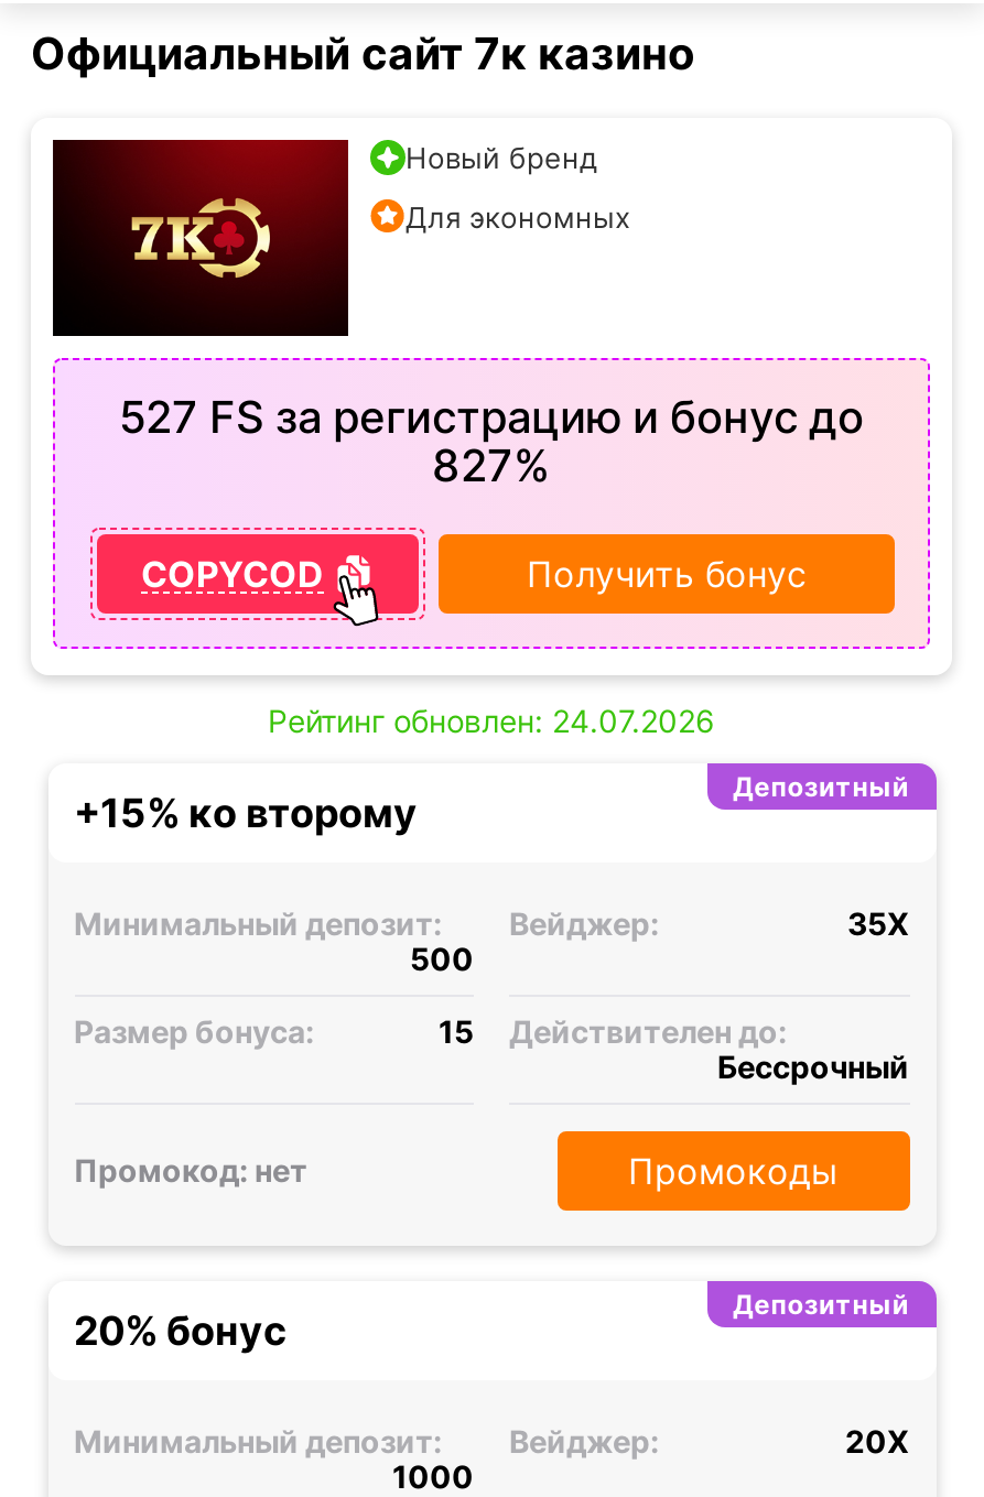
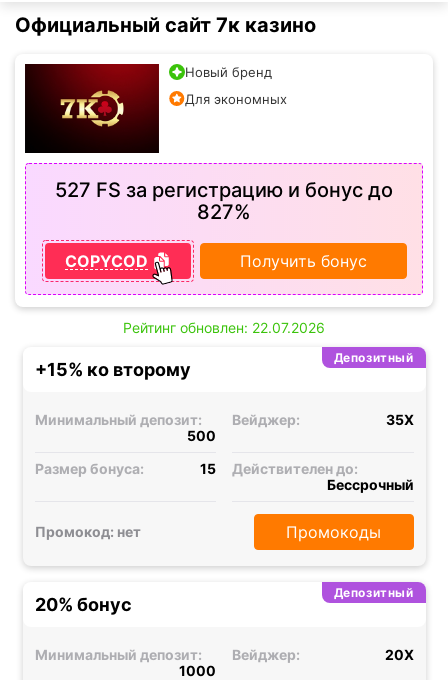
- Рейтинг обновлен: 24.07.2026
+ Рейтинг обновлен: 22.07.2026
